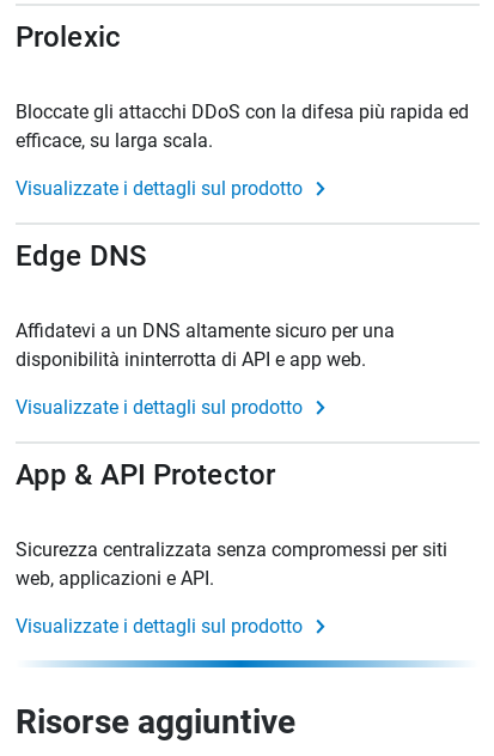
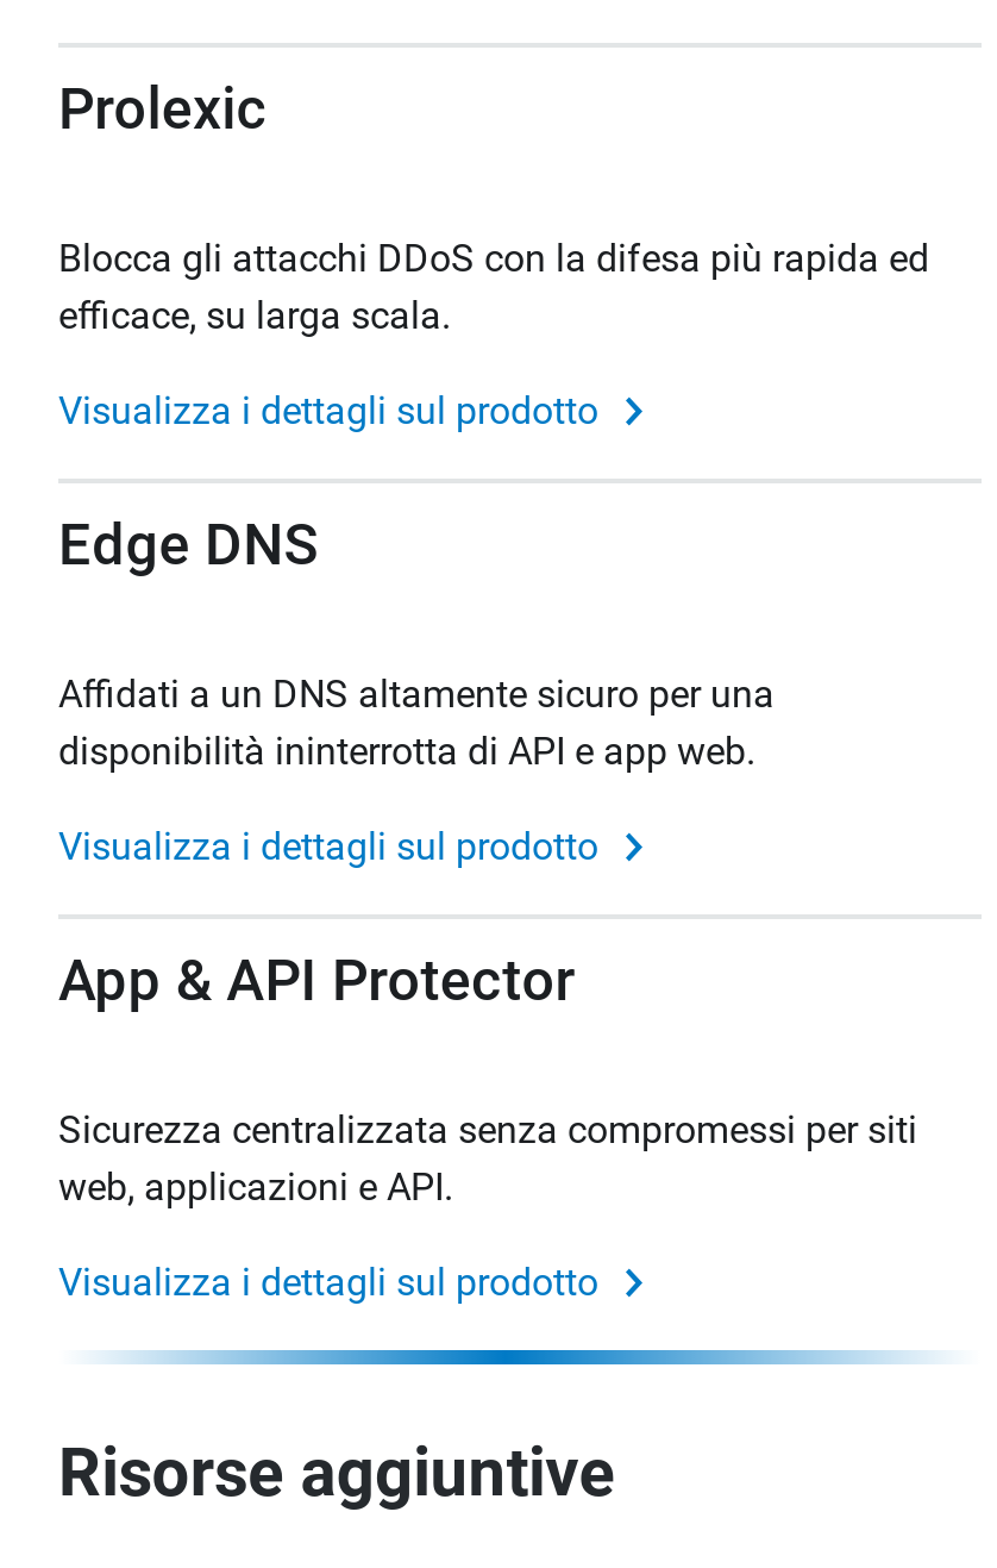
- Bloccate gli attacchi DDoS con la difesa più rapida ed
+ Blocca gli attacchi DDoS con la difesa più rapida ed

- Visualizzate i dettagli sul prodotto
+ Visualizza i dettagli sul prodotto

- Affidatevi a un DNS altamente sicuro per una
+ Affidati a un DNS altamente sicuro per una

- Visualizzate i dettagli sul prodotto
+ Visualizza i dettagli sul prodotto

- Visualizzate i dettagli sul prodotto
+ Visualizza i dettagli sul prodotto
